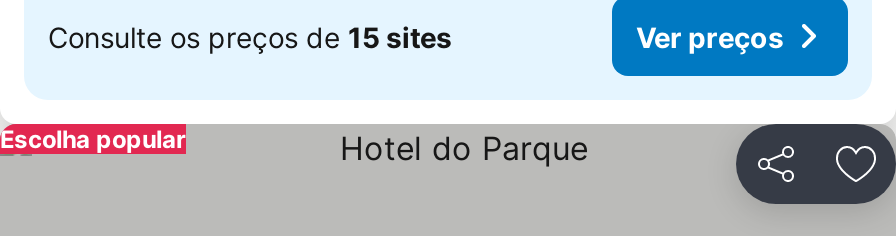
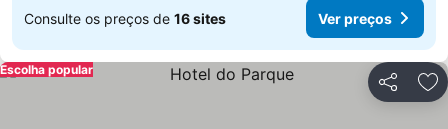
- Consulte os preços de 15 sites
+ Consulte os preços de 16 sites
